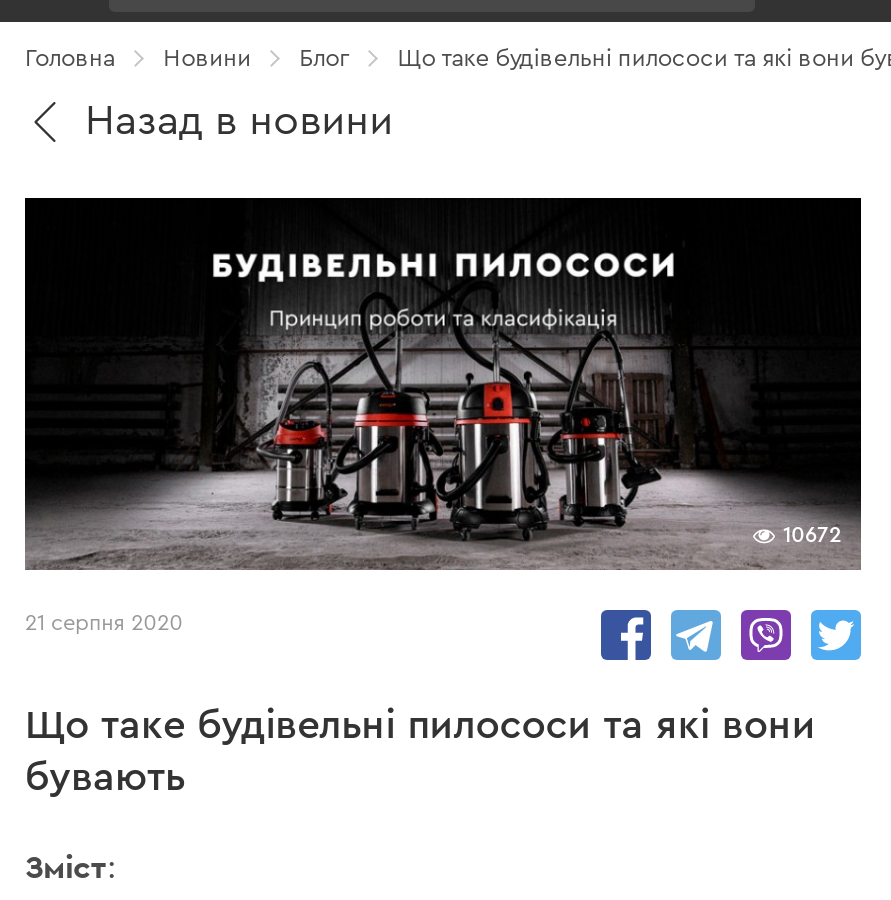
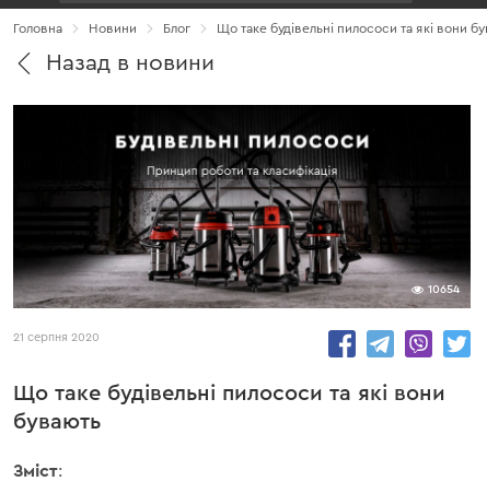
- 10672
+ 10654
